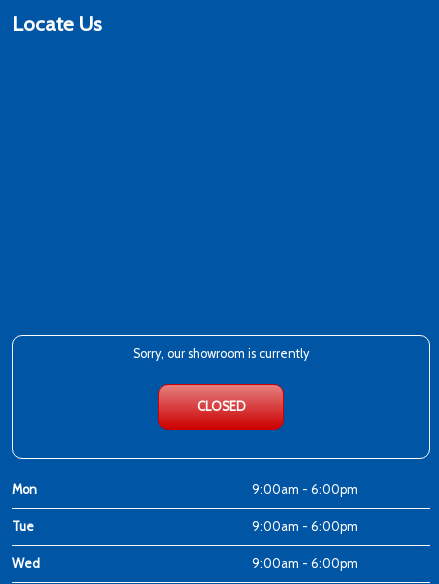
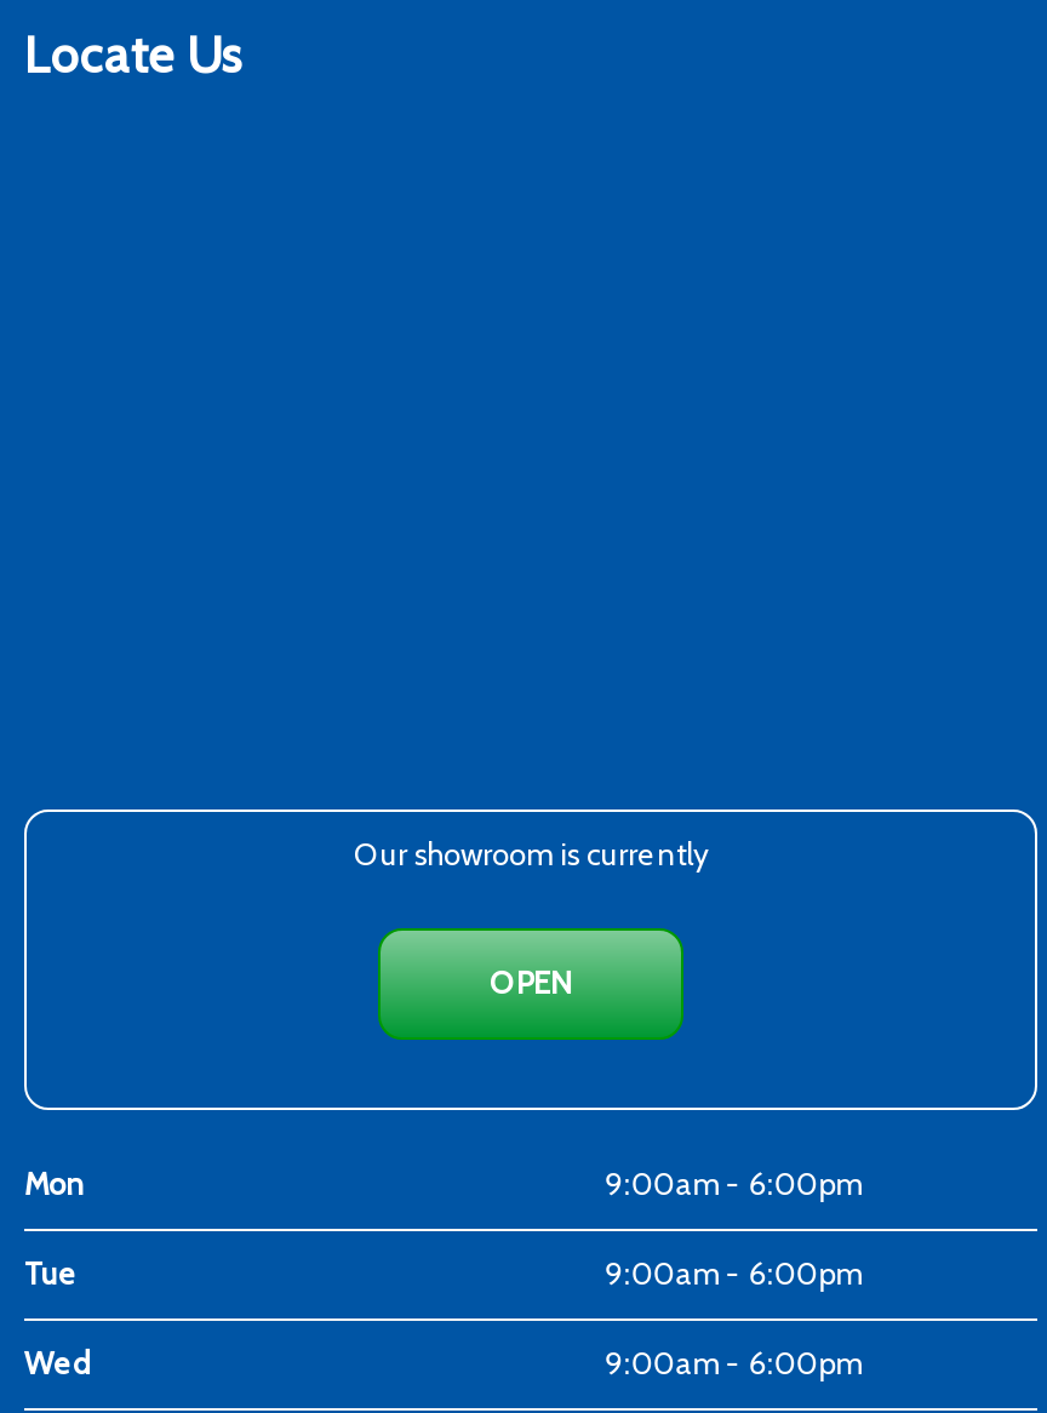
- Sorry, our showroom is currently
+ Our showroom is currently

- CLOSED
+ OPEN
